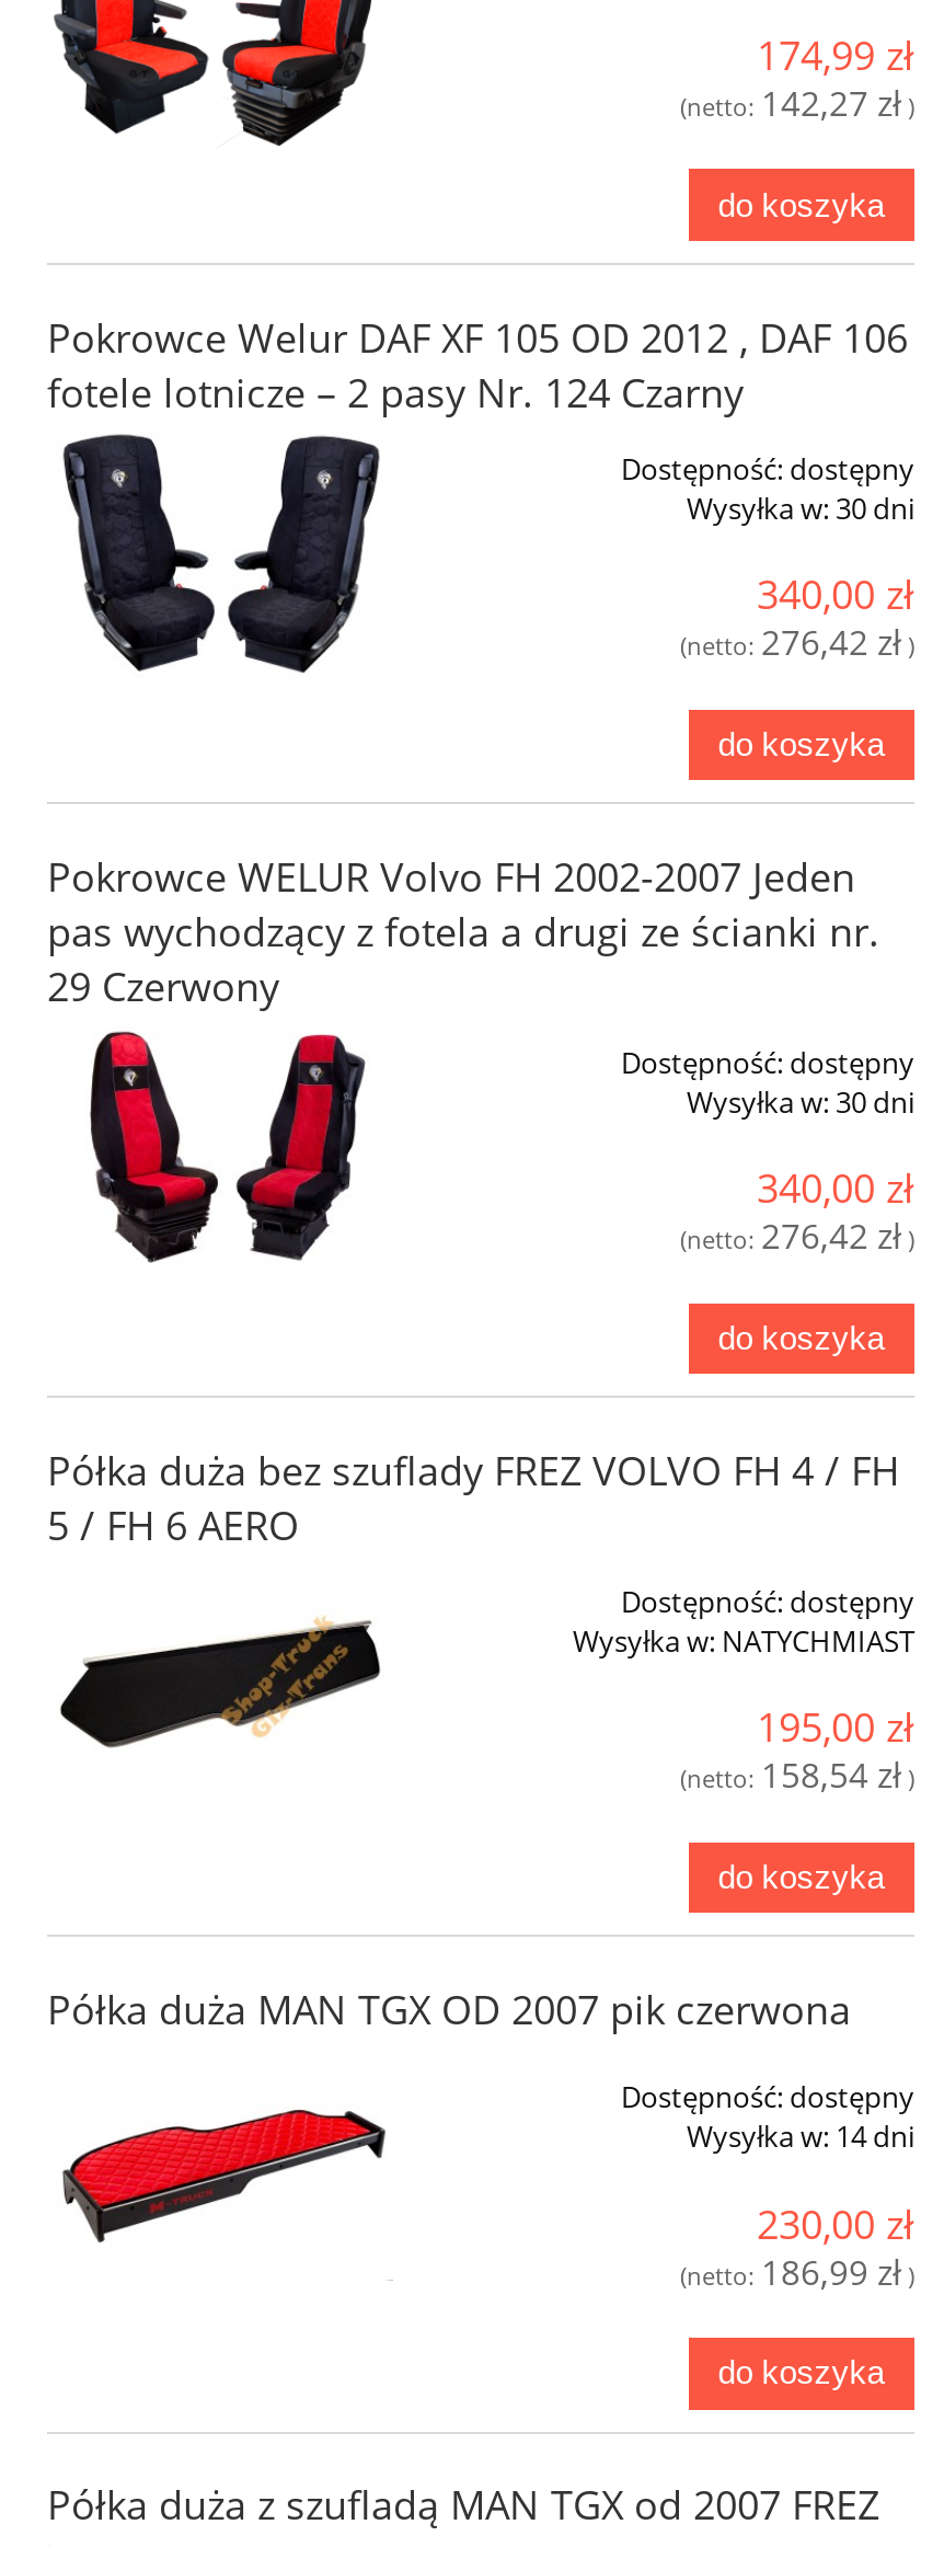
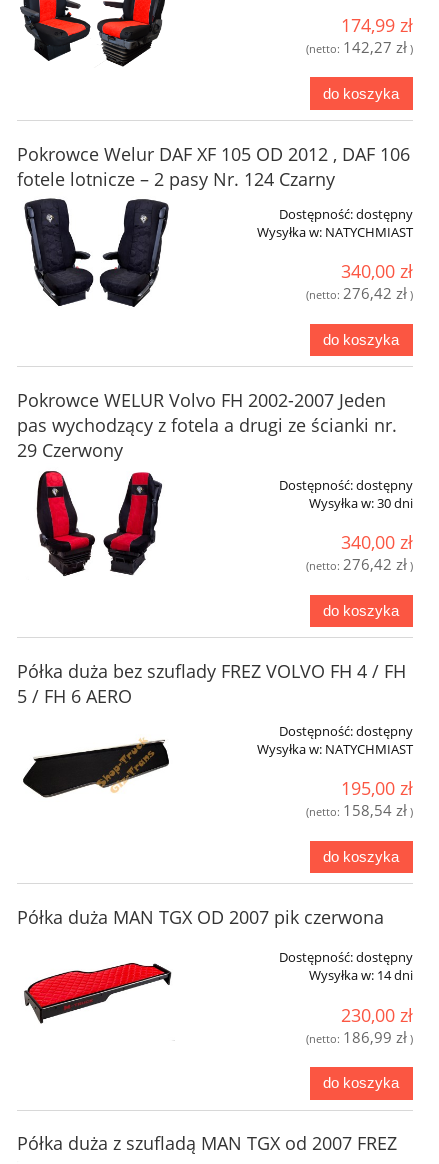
- Wysyłka w: 30 dni
+ Wysyłka w: NATYCHMIAST
